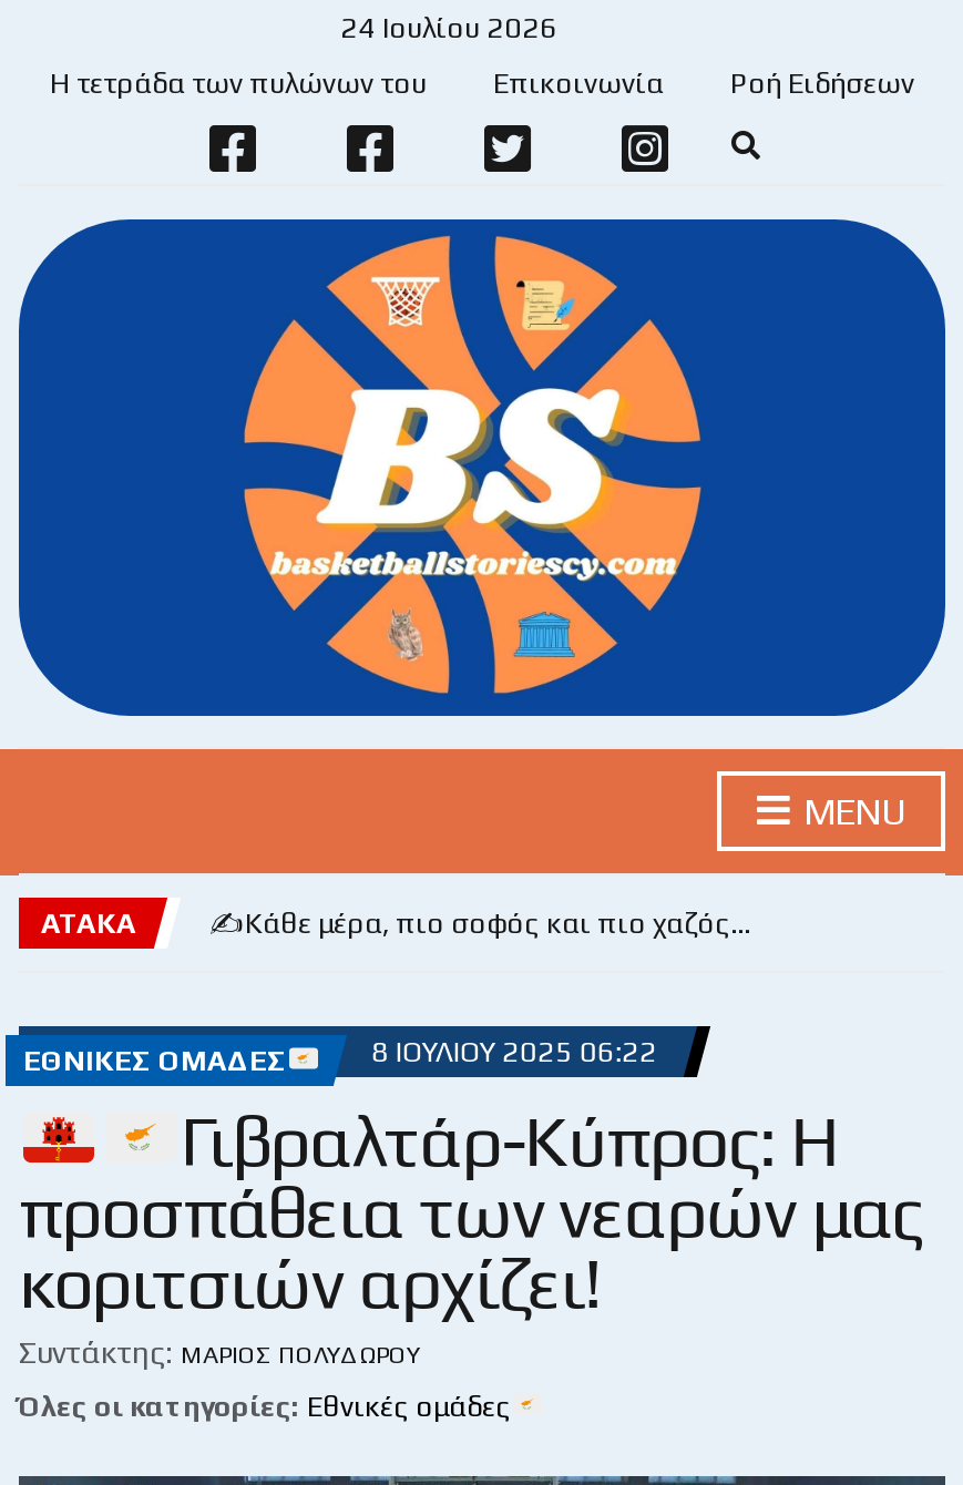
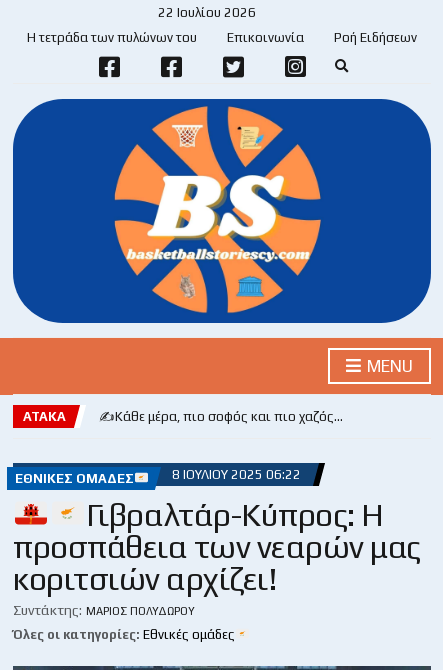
- 24 Ιουλίου 2026
+ 22 Ιουλίου 2026
